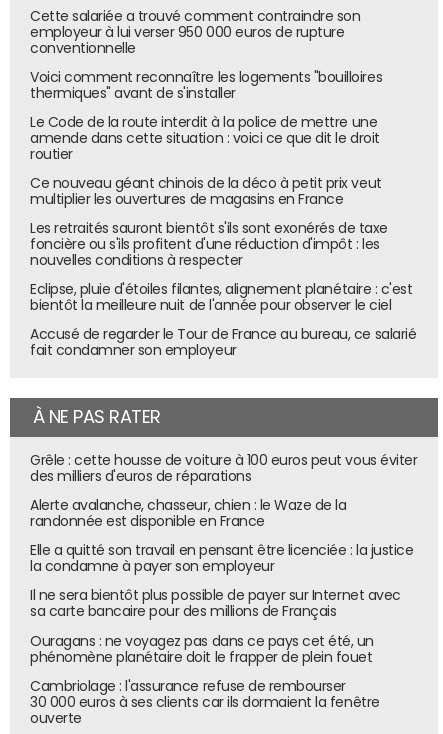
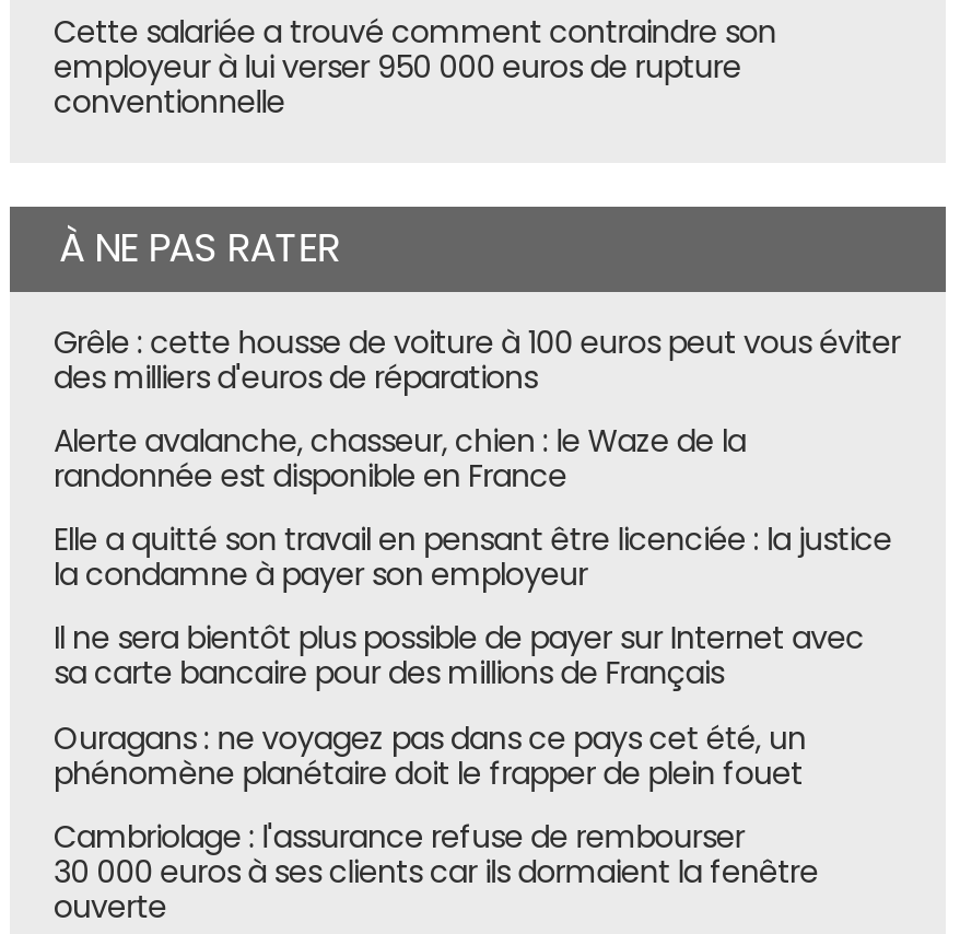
- Voici comment reconnaître les logements "bouilloires
- thermiques" avant de s'installer
- Le Code de la route interdit à la police de mettre une
- amende dans cette situation : voici ce que dit le droit
- routier
- Ce nouveau géant chinois de la déco à petit prix veut
- multiplier les ouvertures de magasins en France
- Les retraités sauront bientôt s'ils sont exonérés de taxe
- foncière ou s'ils profitent d'une réduction d'impôt : les
- nouvelles conditions à respecter
- Eclipse, pluie d'étoiles filantes, alignement planétaire : c'est
- bientôt la meilleure nuit de l'année pour observer le ciel
- Accusé de regarder le Tour de France au bureau, ce salarié
- fait condamner son employeur
